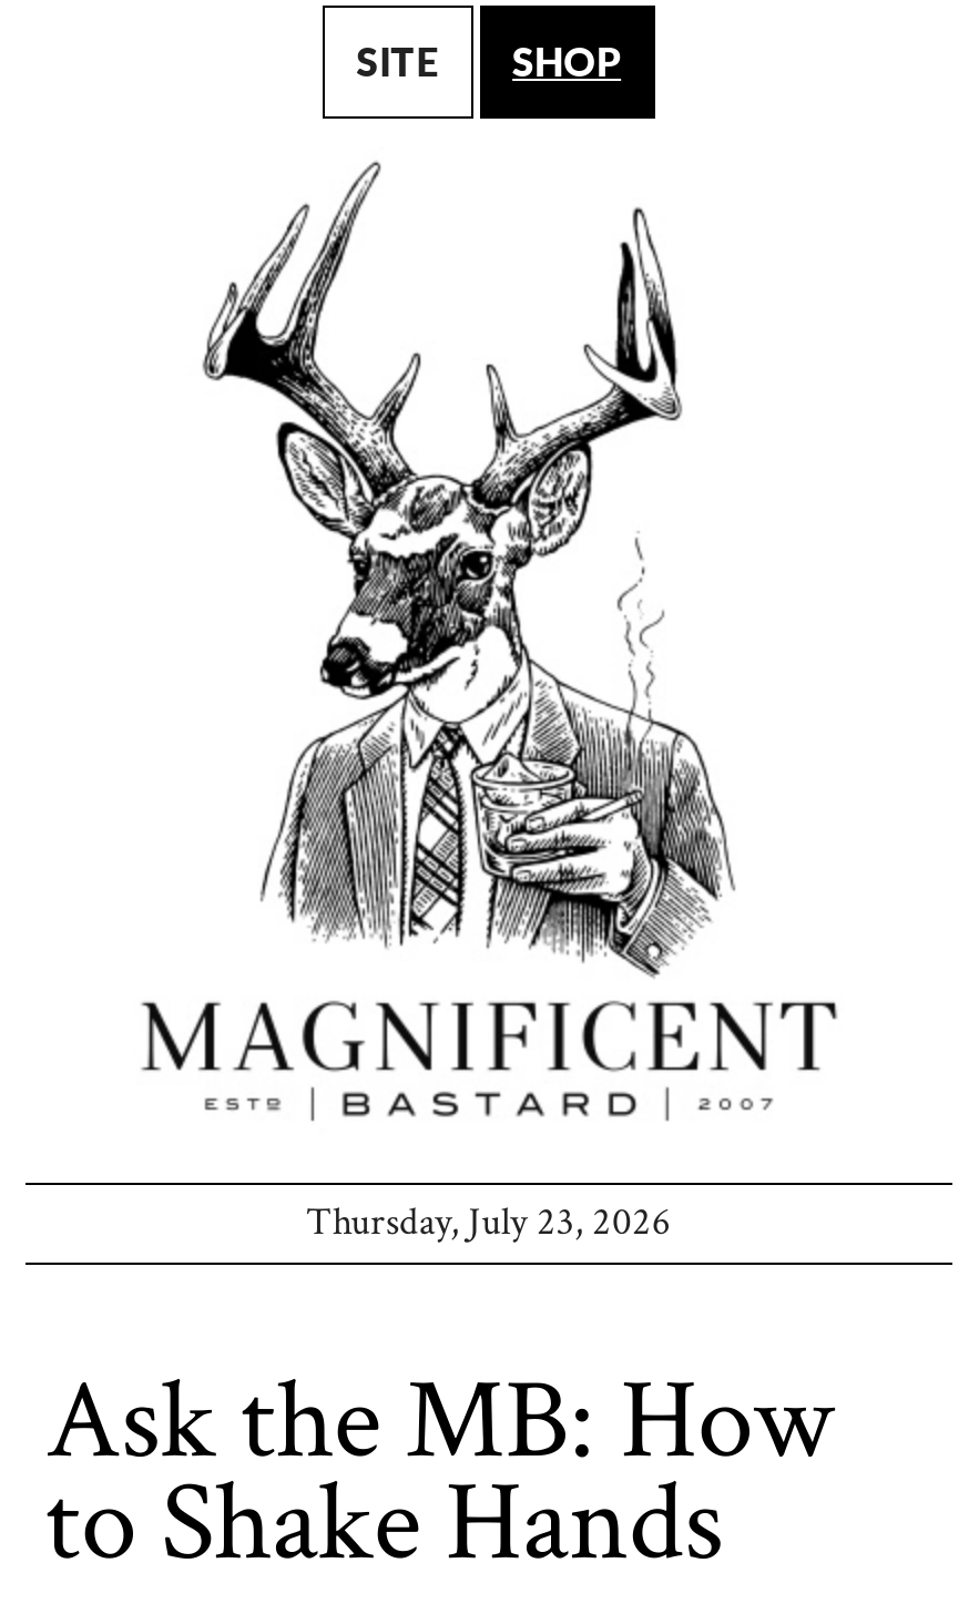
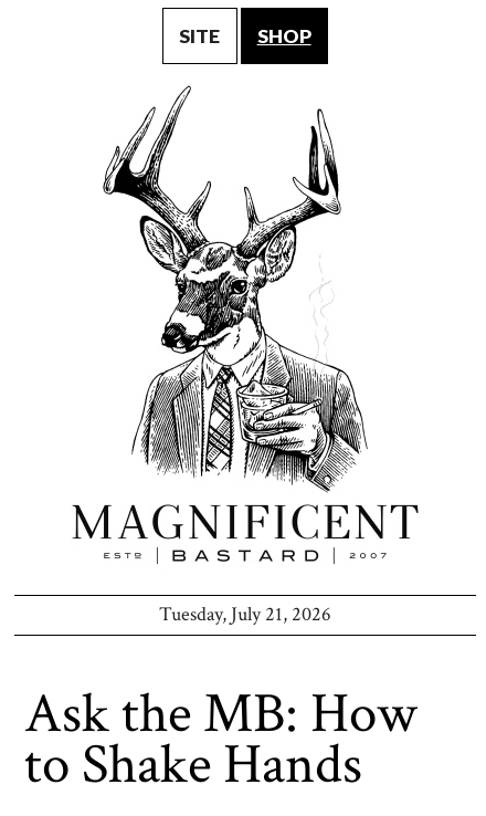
- Thursday, July 23, 2026
+ Tuesday, July 21, 2026
